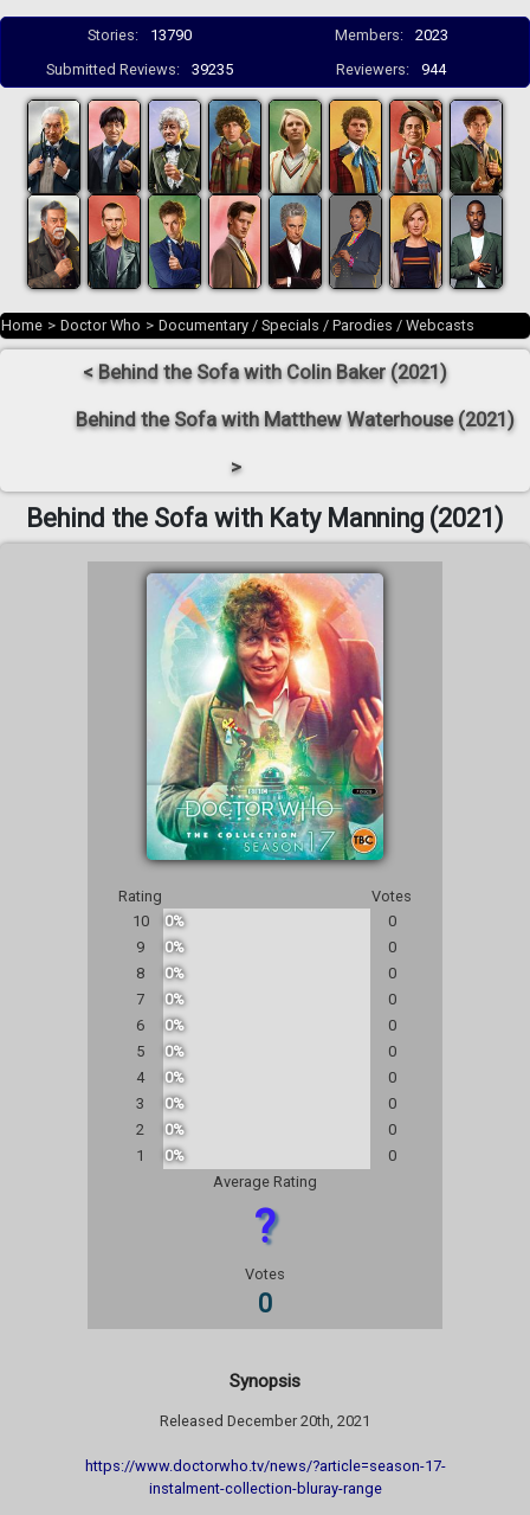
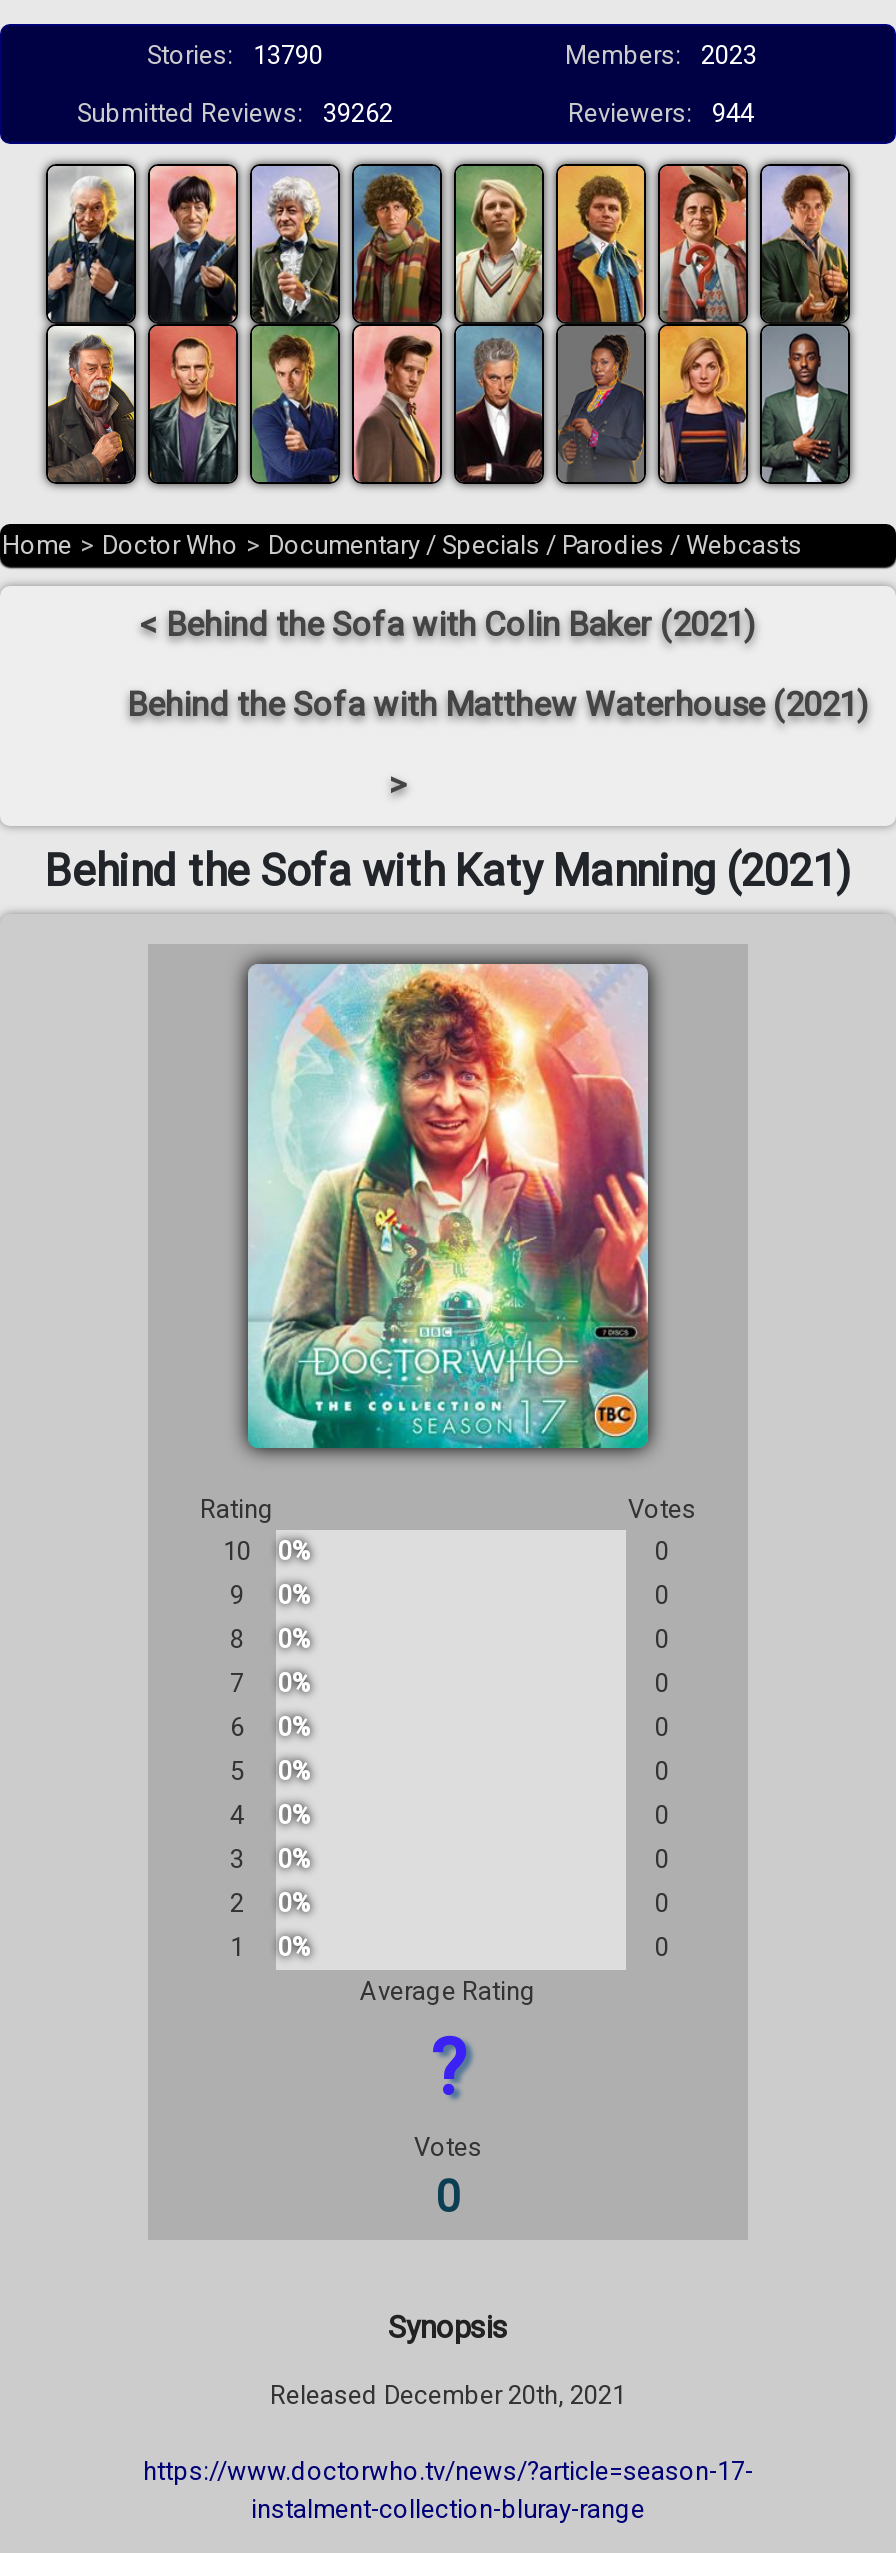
- Submitted Reviews: 39235
+ Submitted Reviews: 39262
